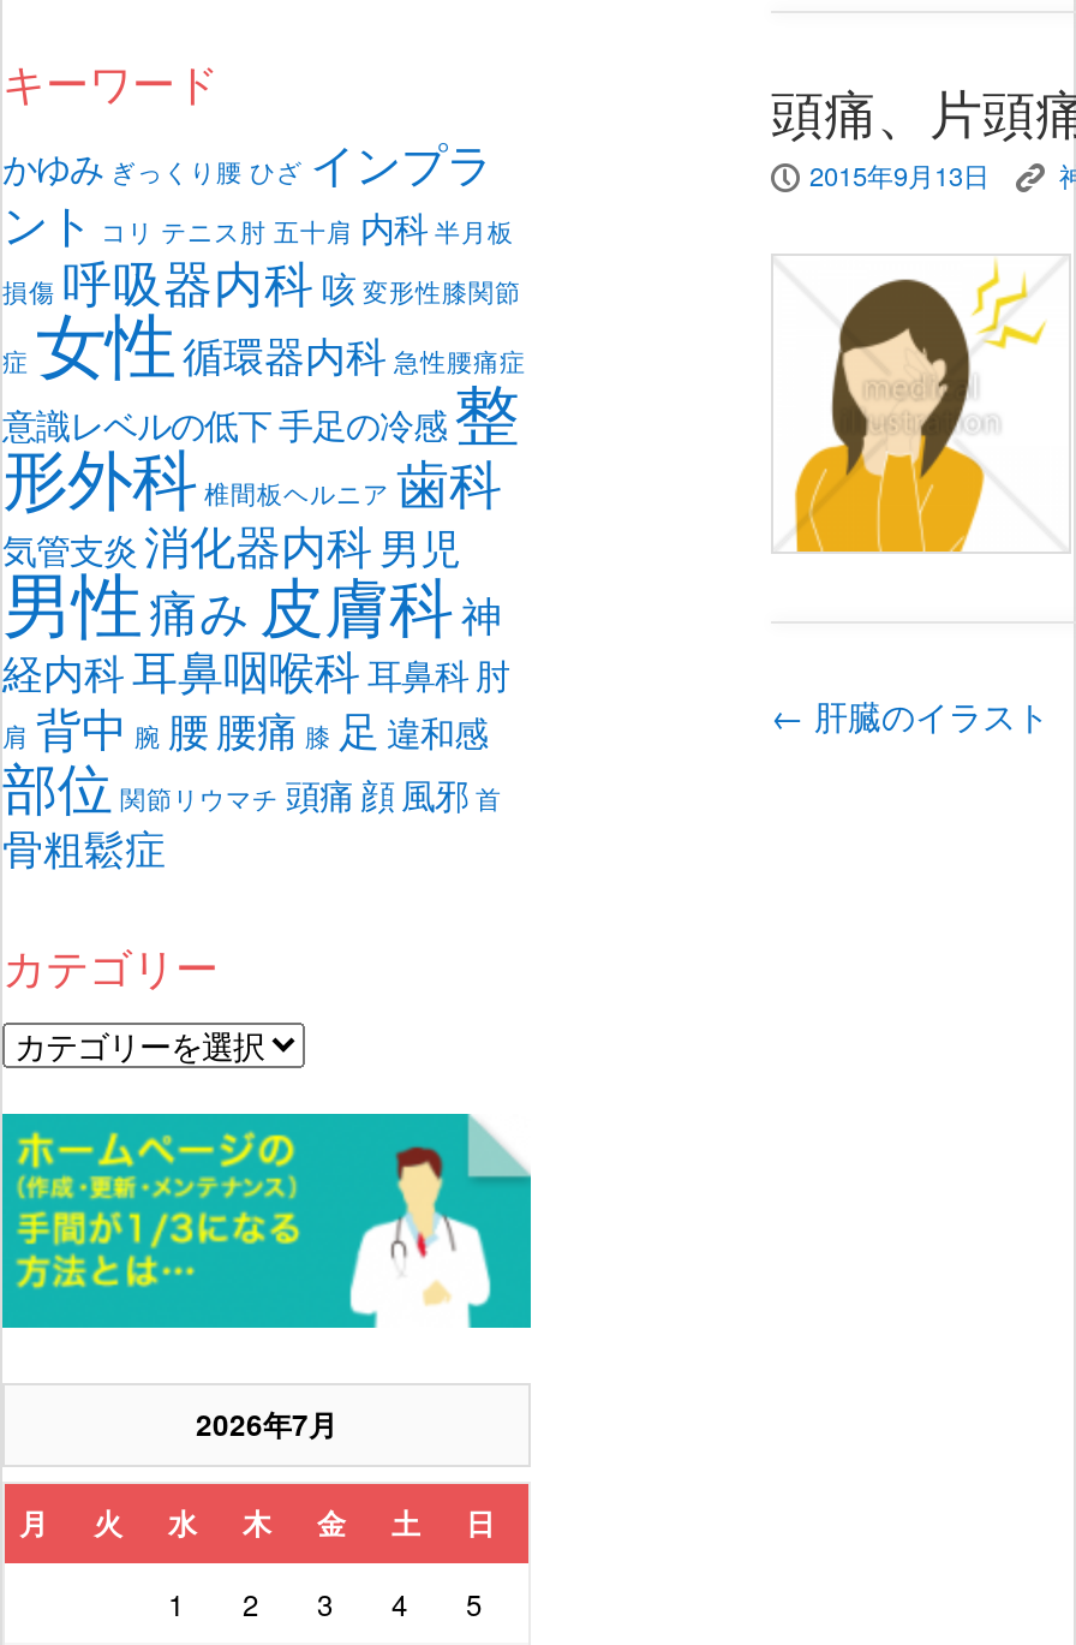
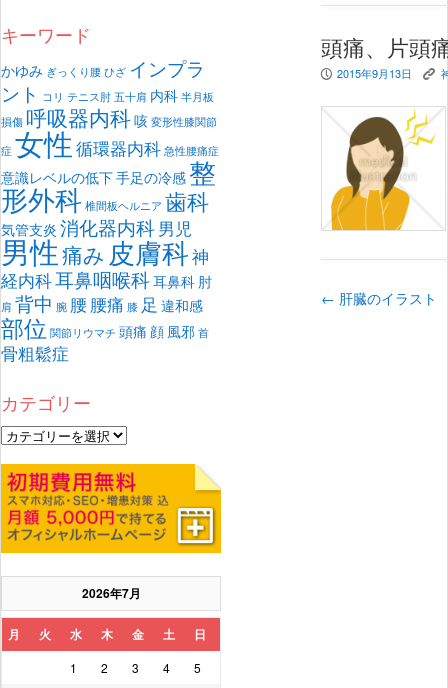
- [image]
+ [image]
